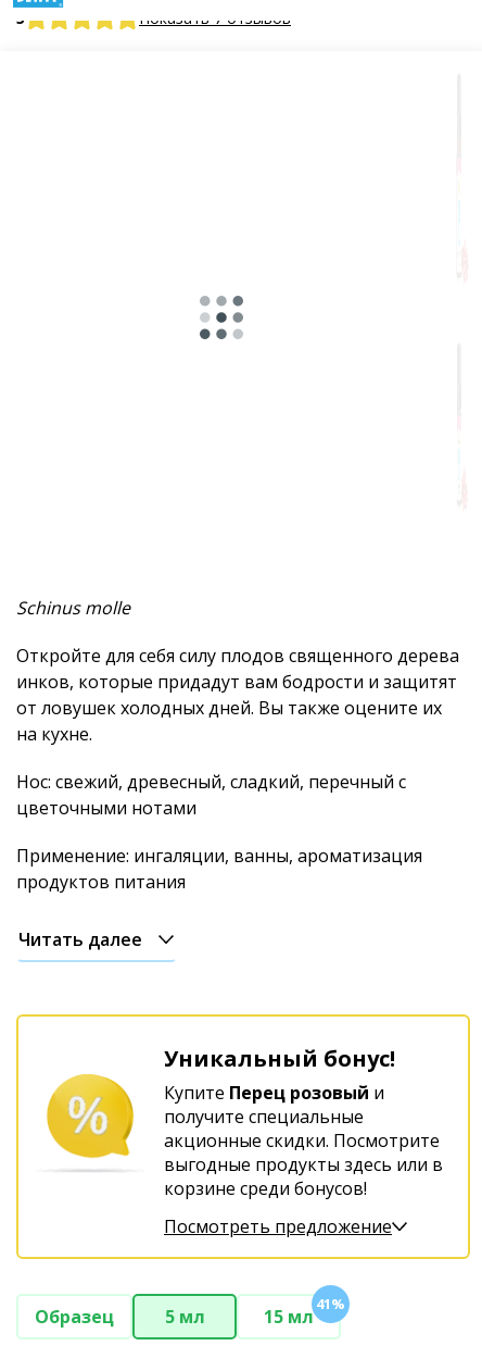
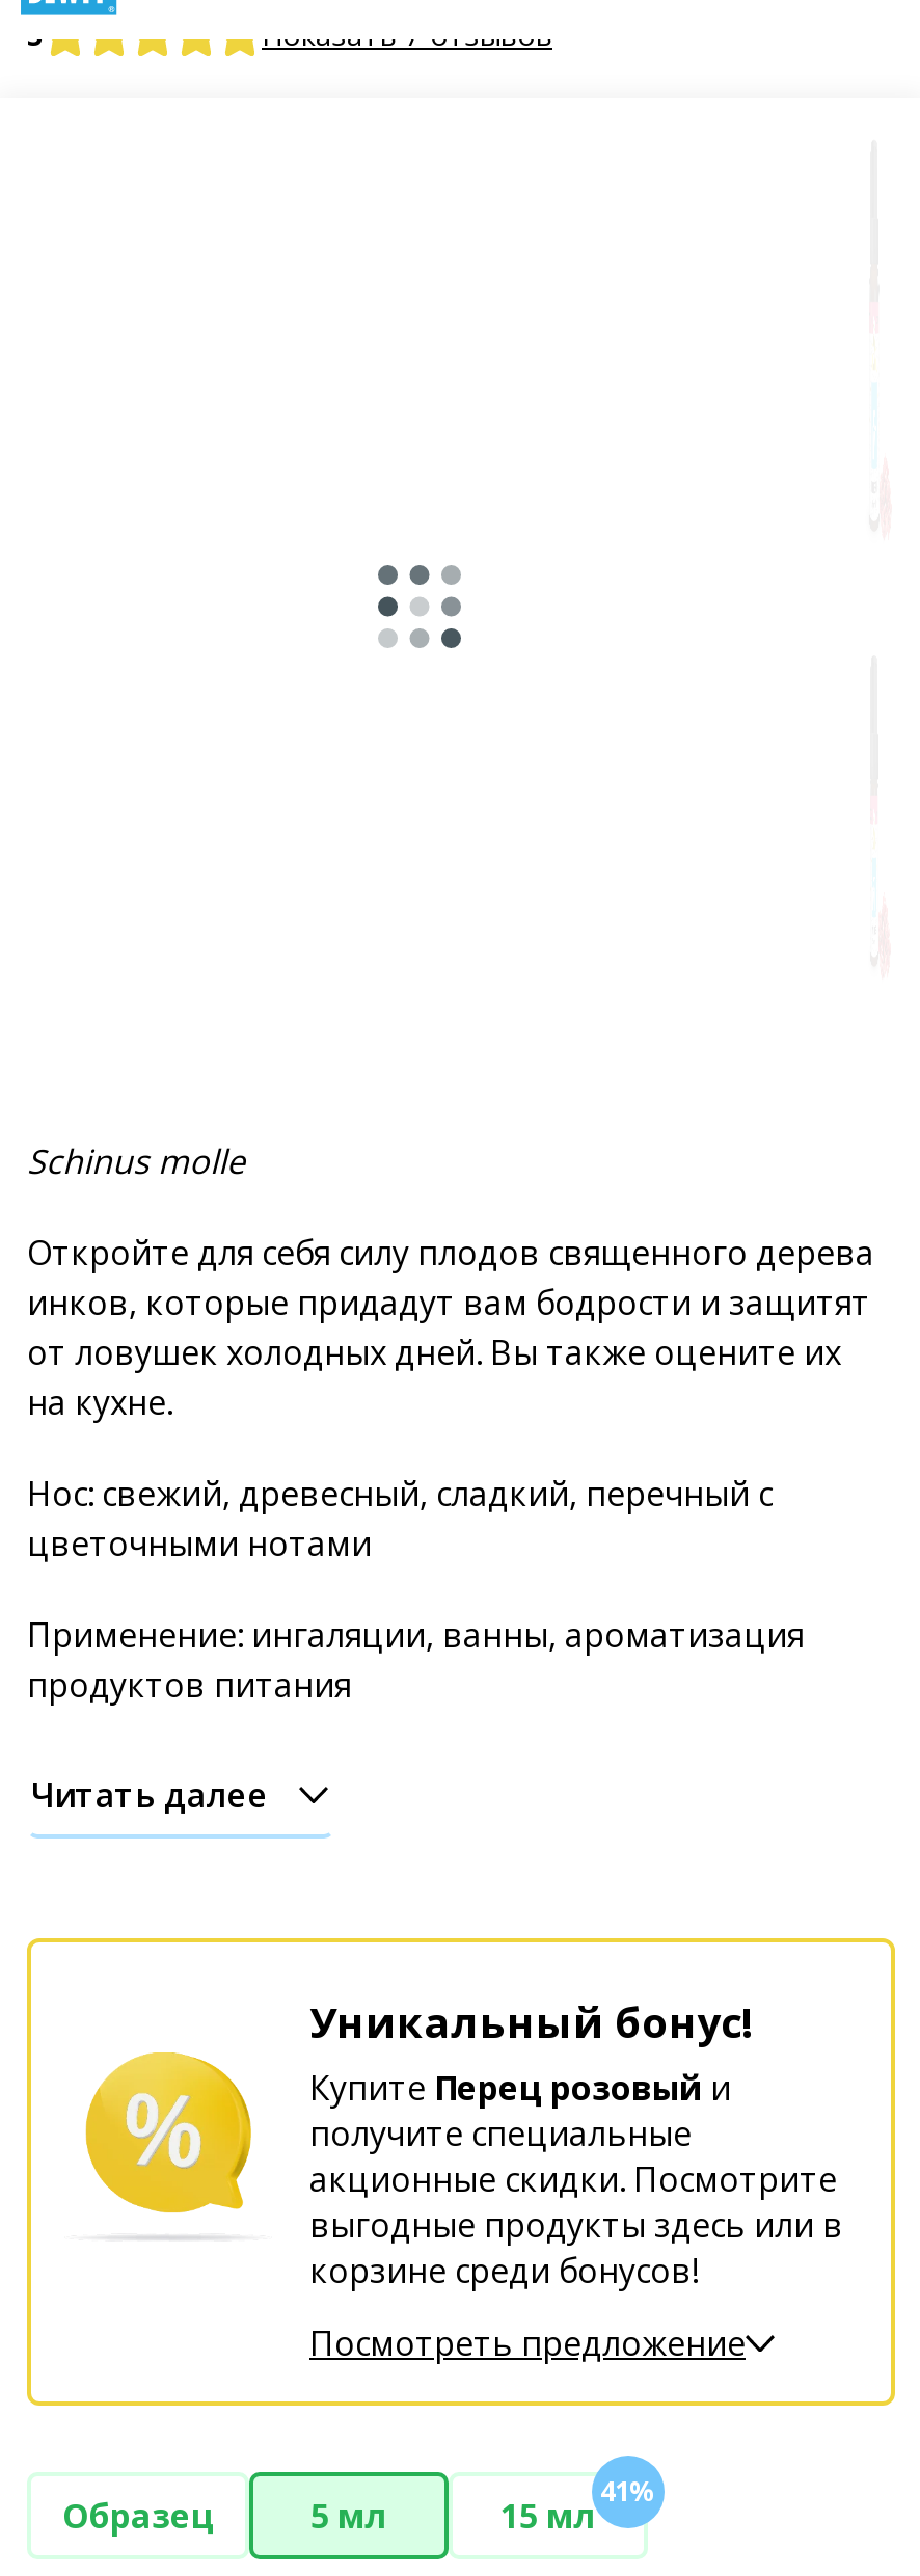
- [image]
+ [image]
